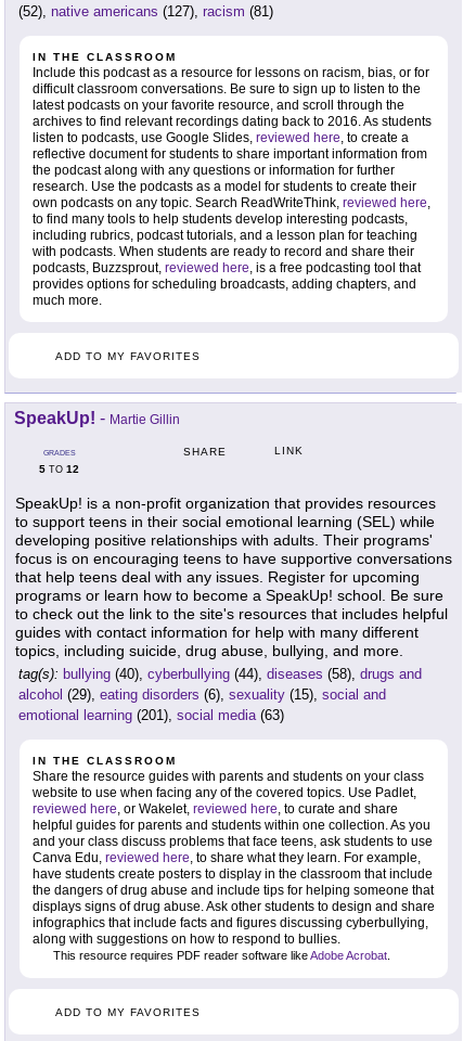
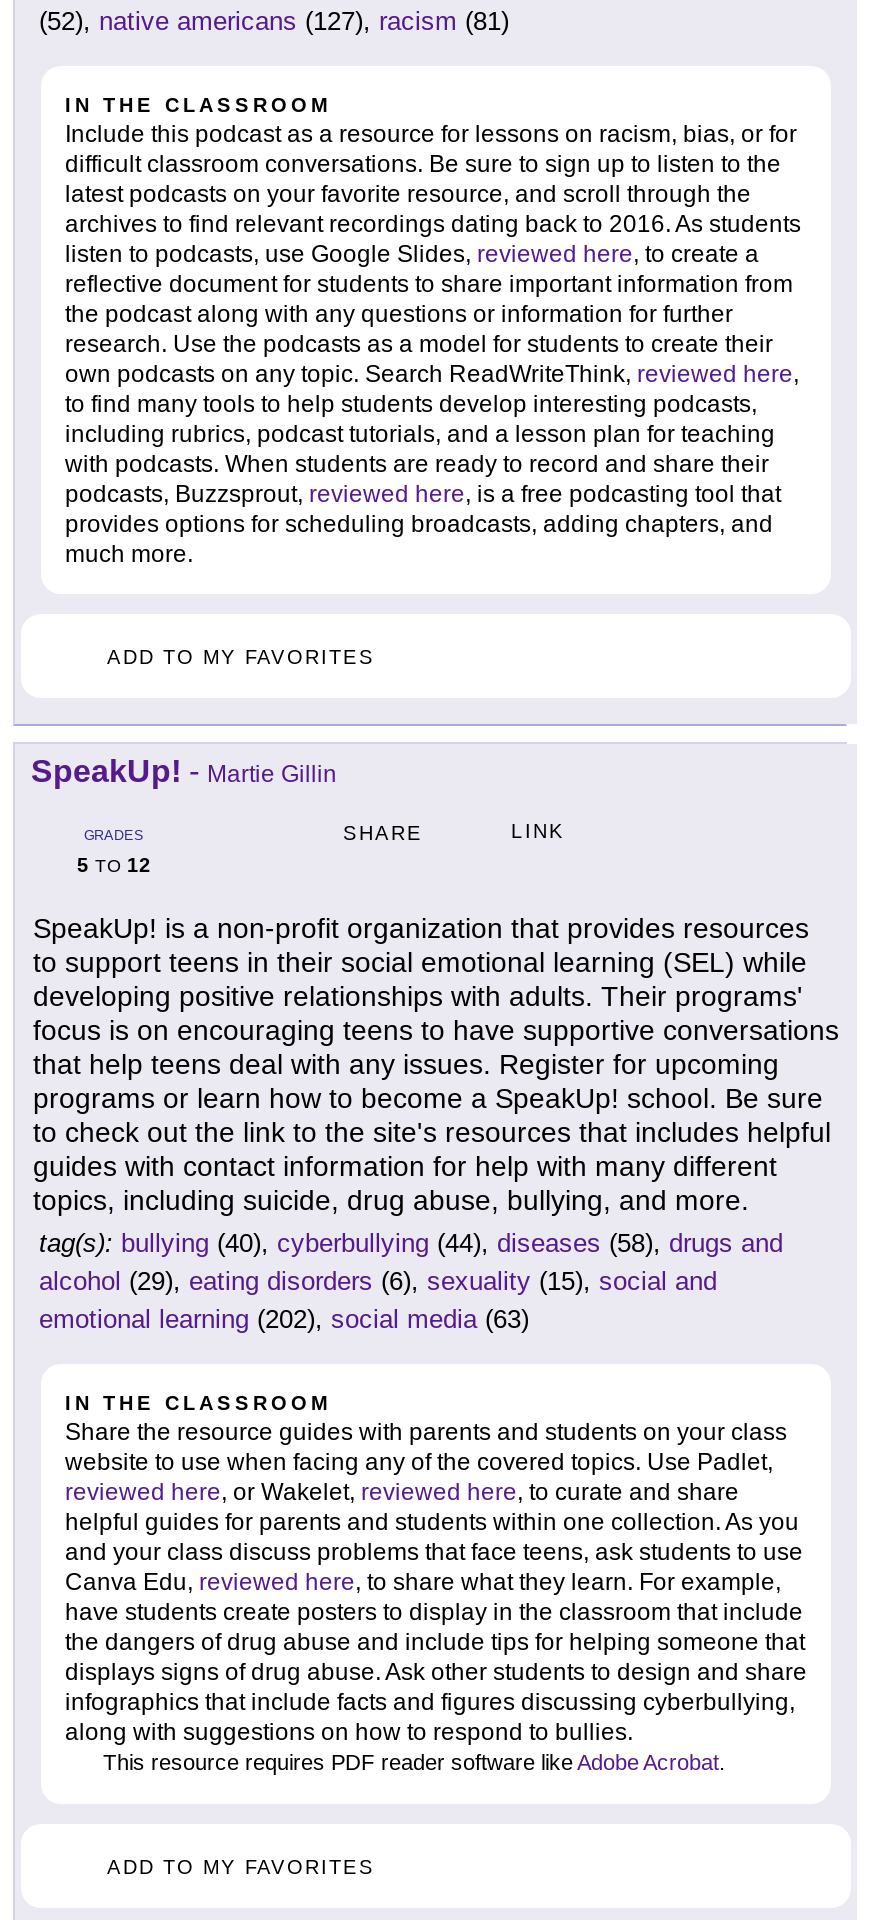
- emotional learning (201), social media (63)
+ emotional learning (202), social media (63)
